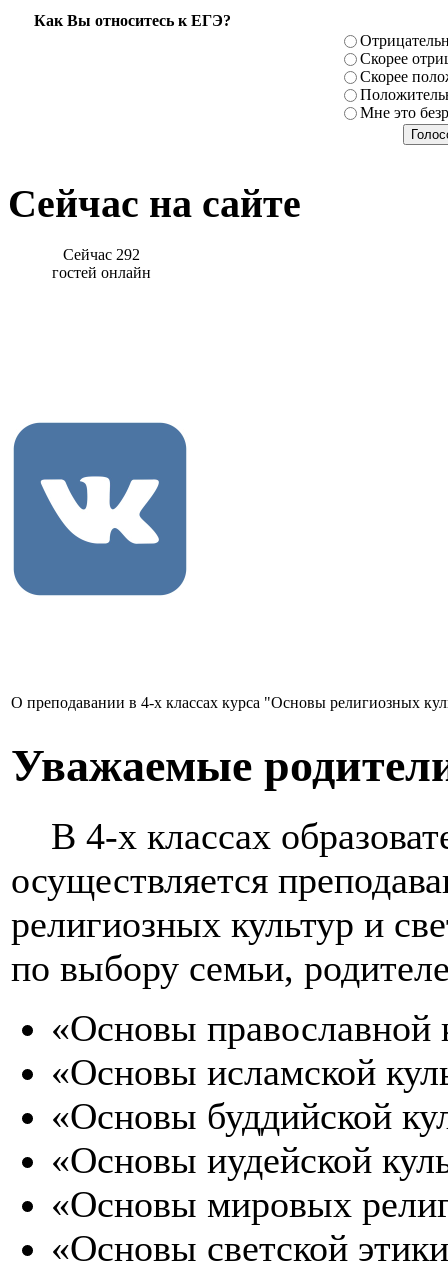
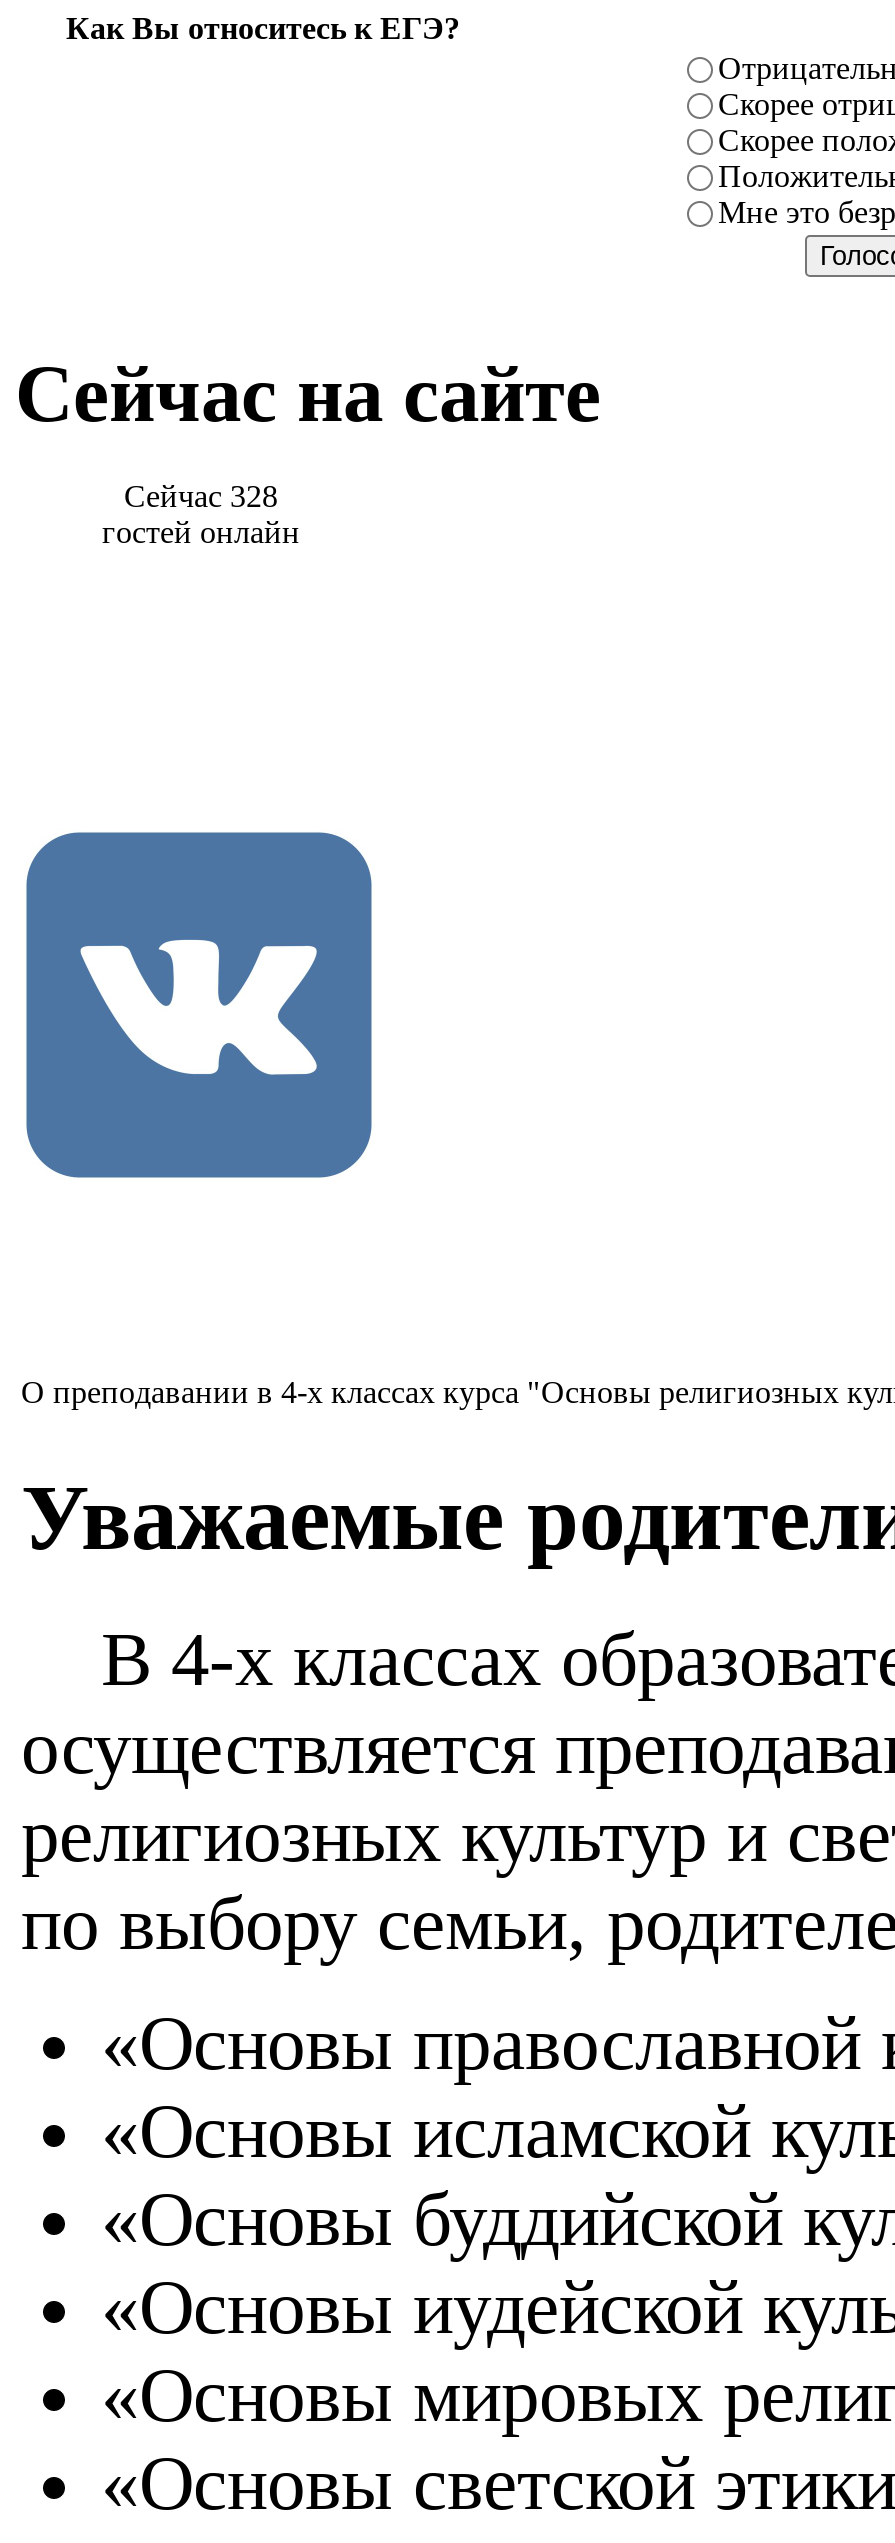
- Сейчас 292
+ Сейчас 328
